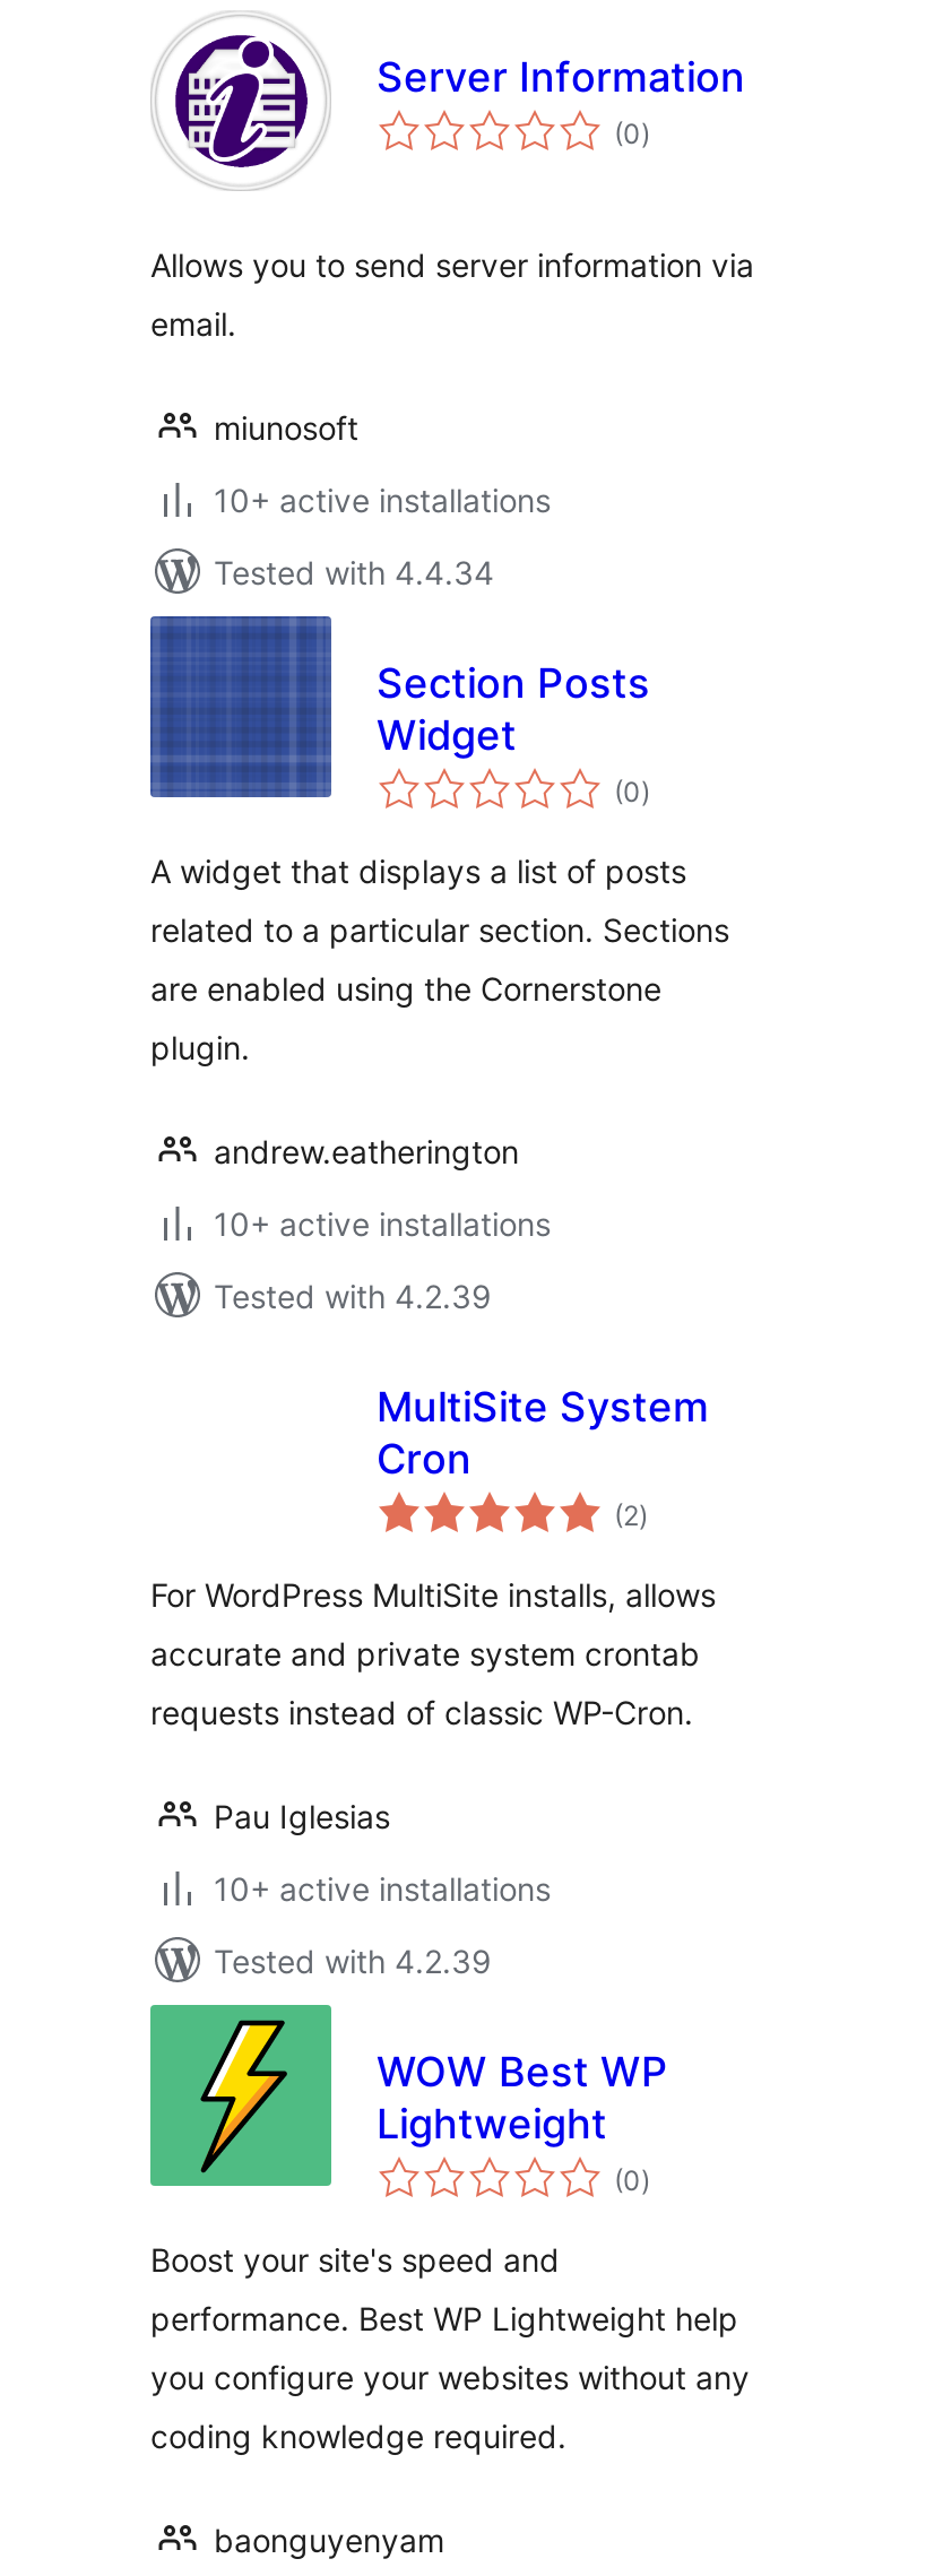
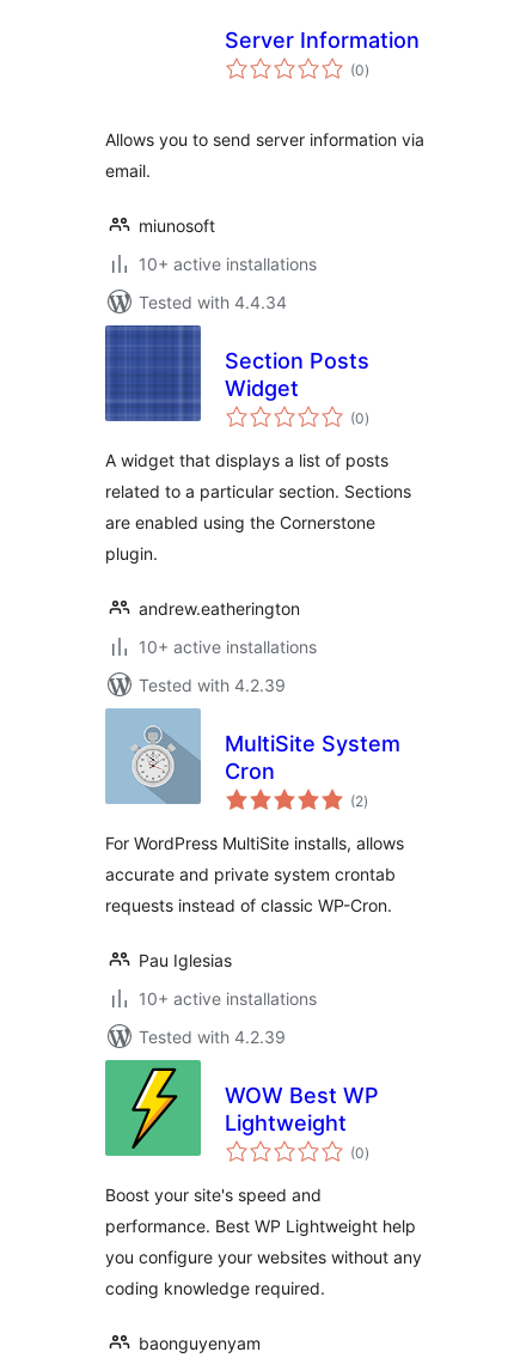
- [image]

+ [image]
